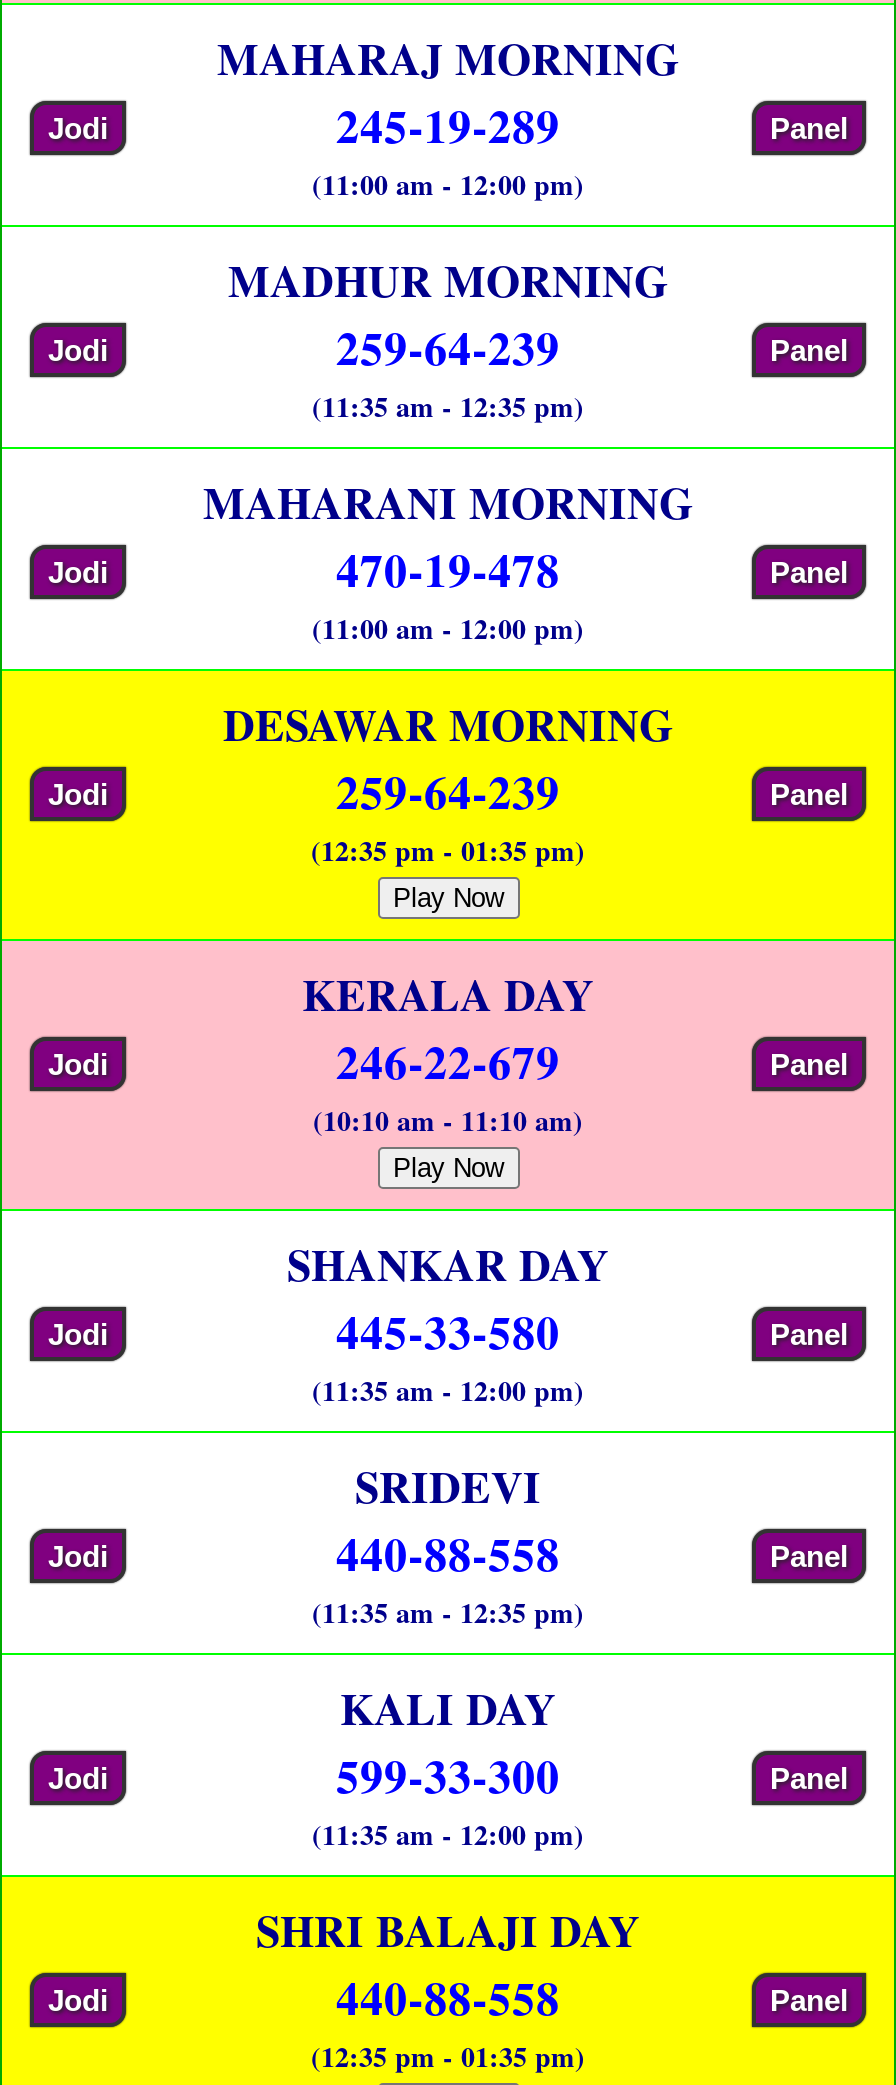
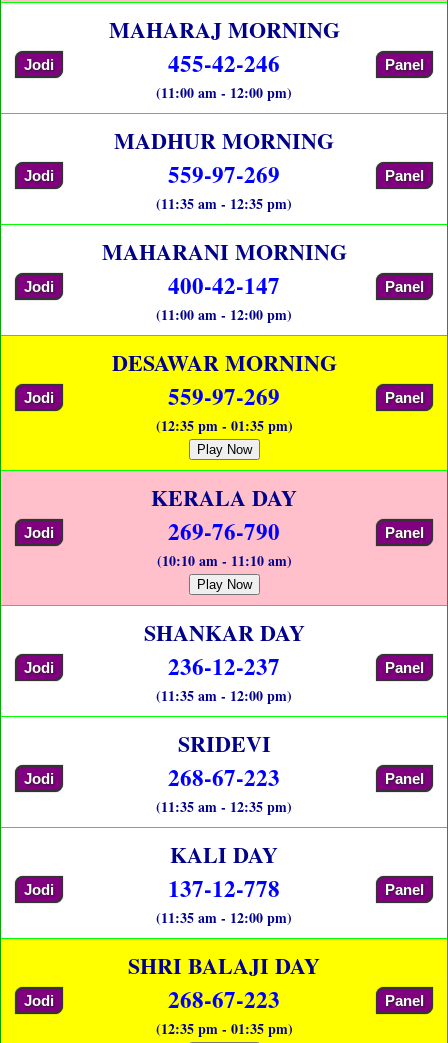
- 245-19-289
+ 455-42-246

- 259-64-239
+ 559-97-269

- 470-19-478
+ 400-42-147

- 259-64-239
+ 559-97-269

- 246-22-679
+ 269-76-790

- 445-33-580
+ 236-12-237

- 440-88-558
+ 268-67-223

- 599-33-300
+ 137-12-778

- 440-88-558
+ 268-67-223
